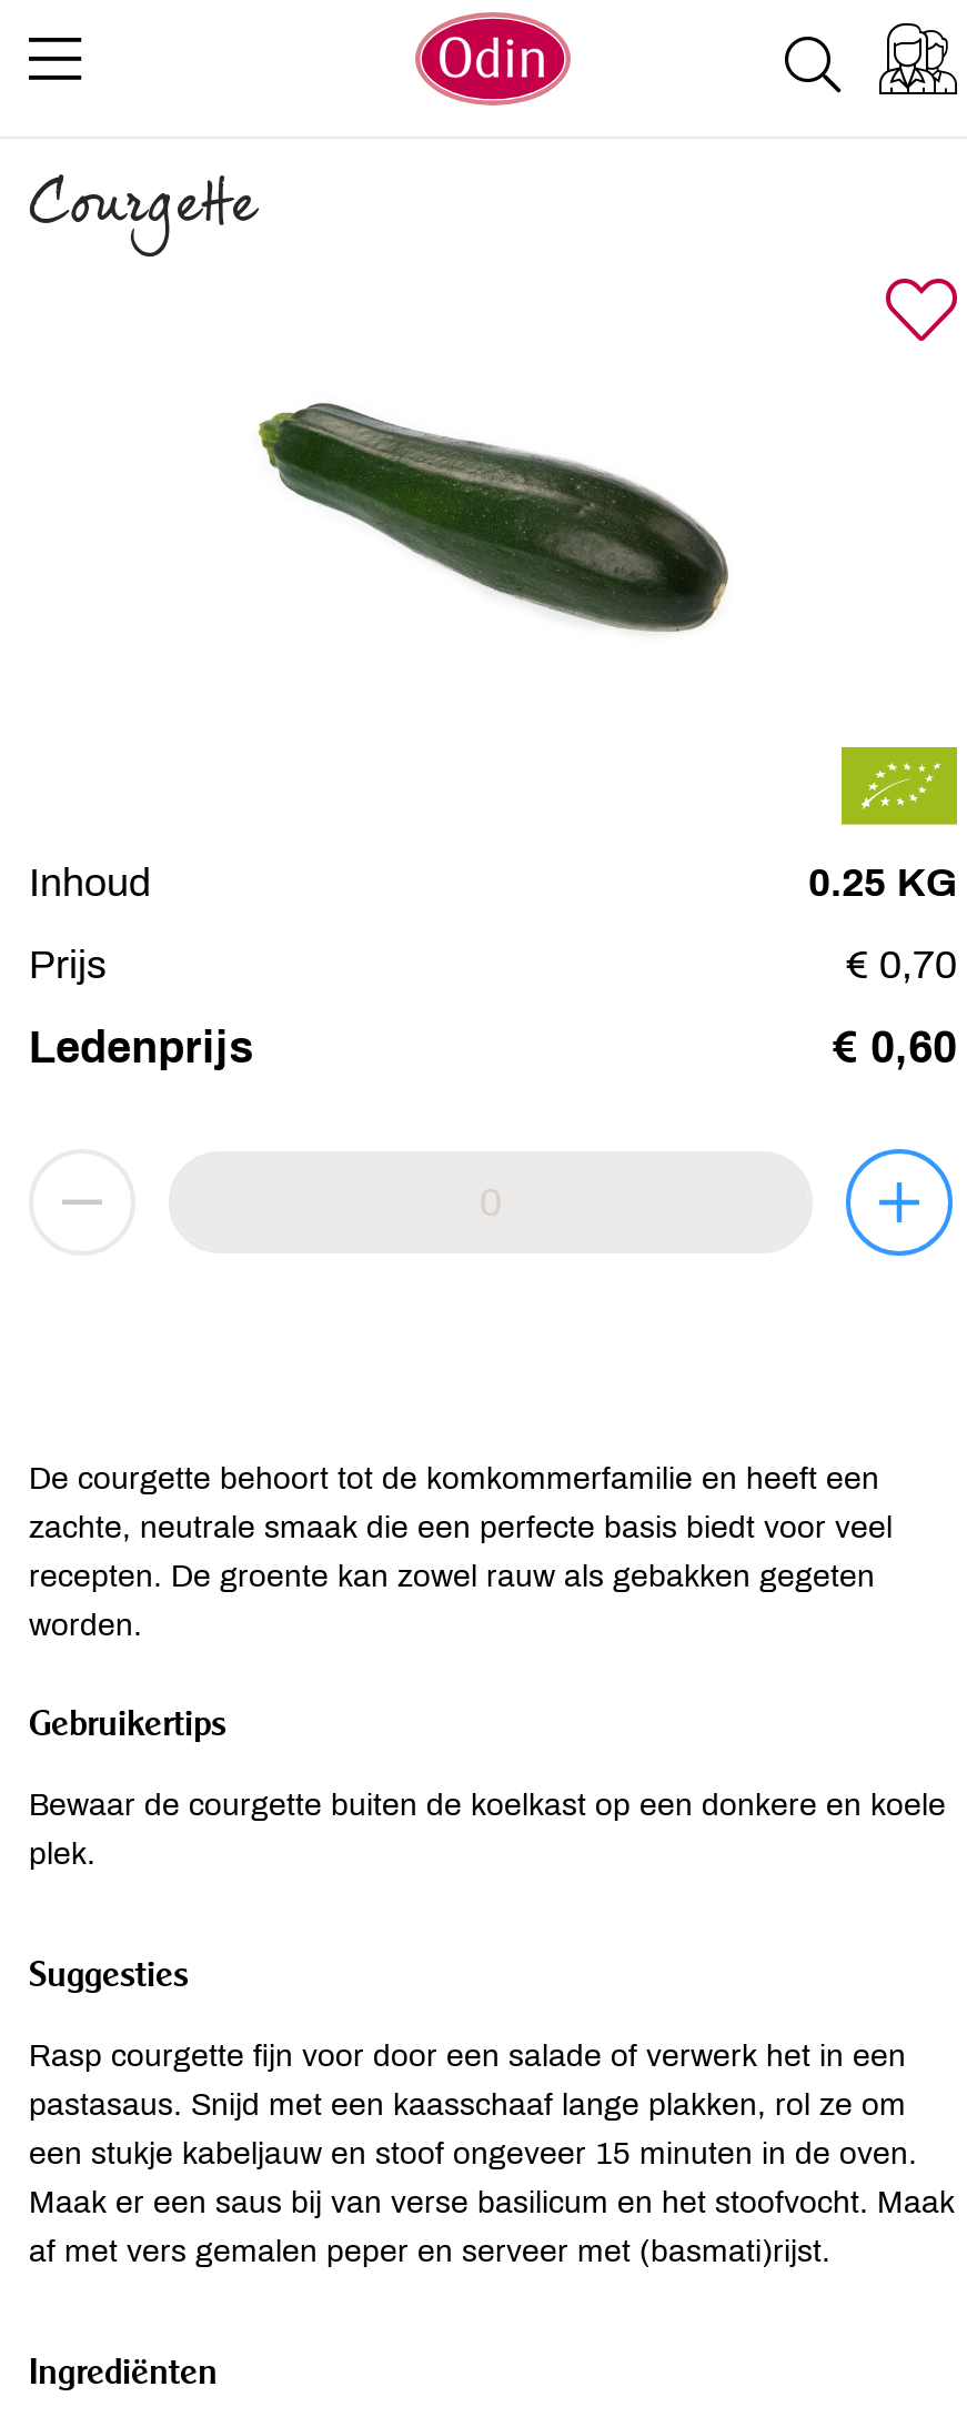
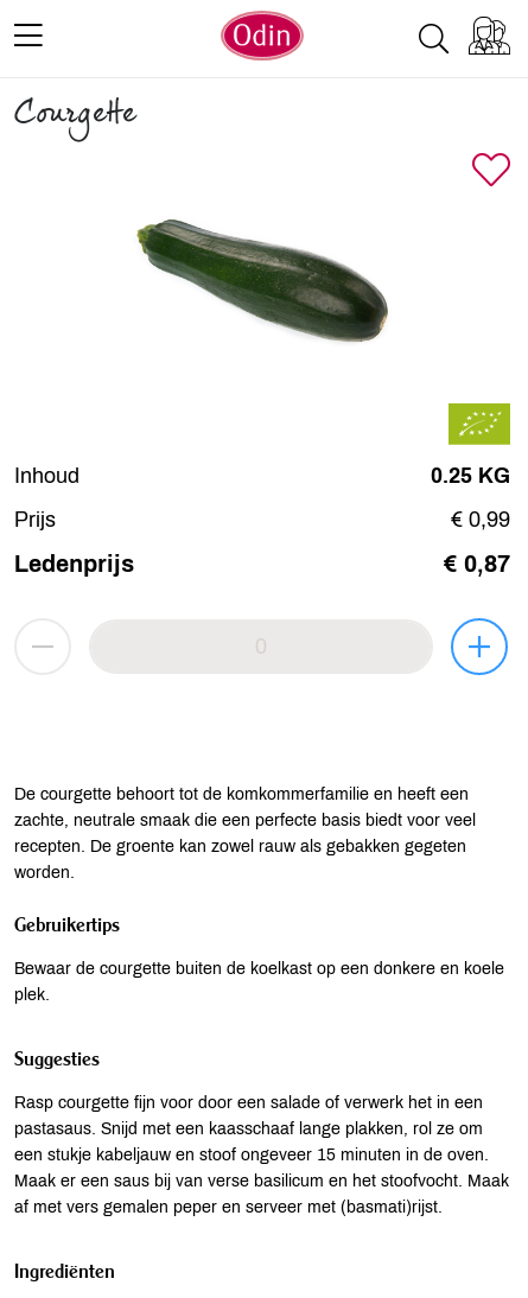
- € 0,70
+ € 0,99

- € 0,60
+ € 0,87
